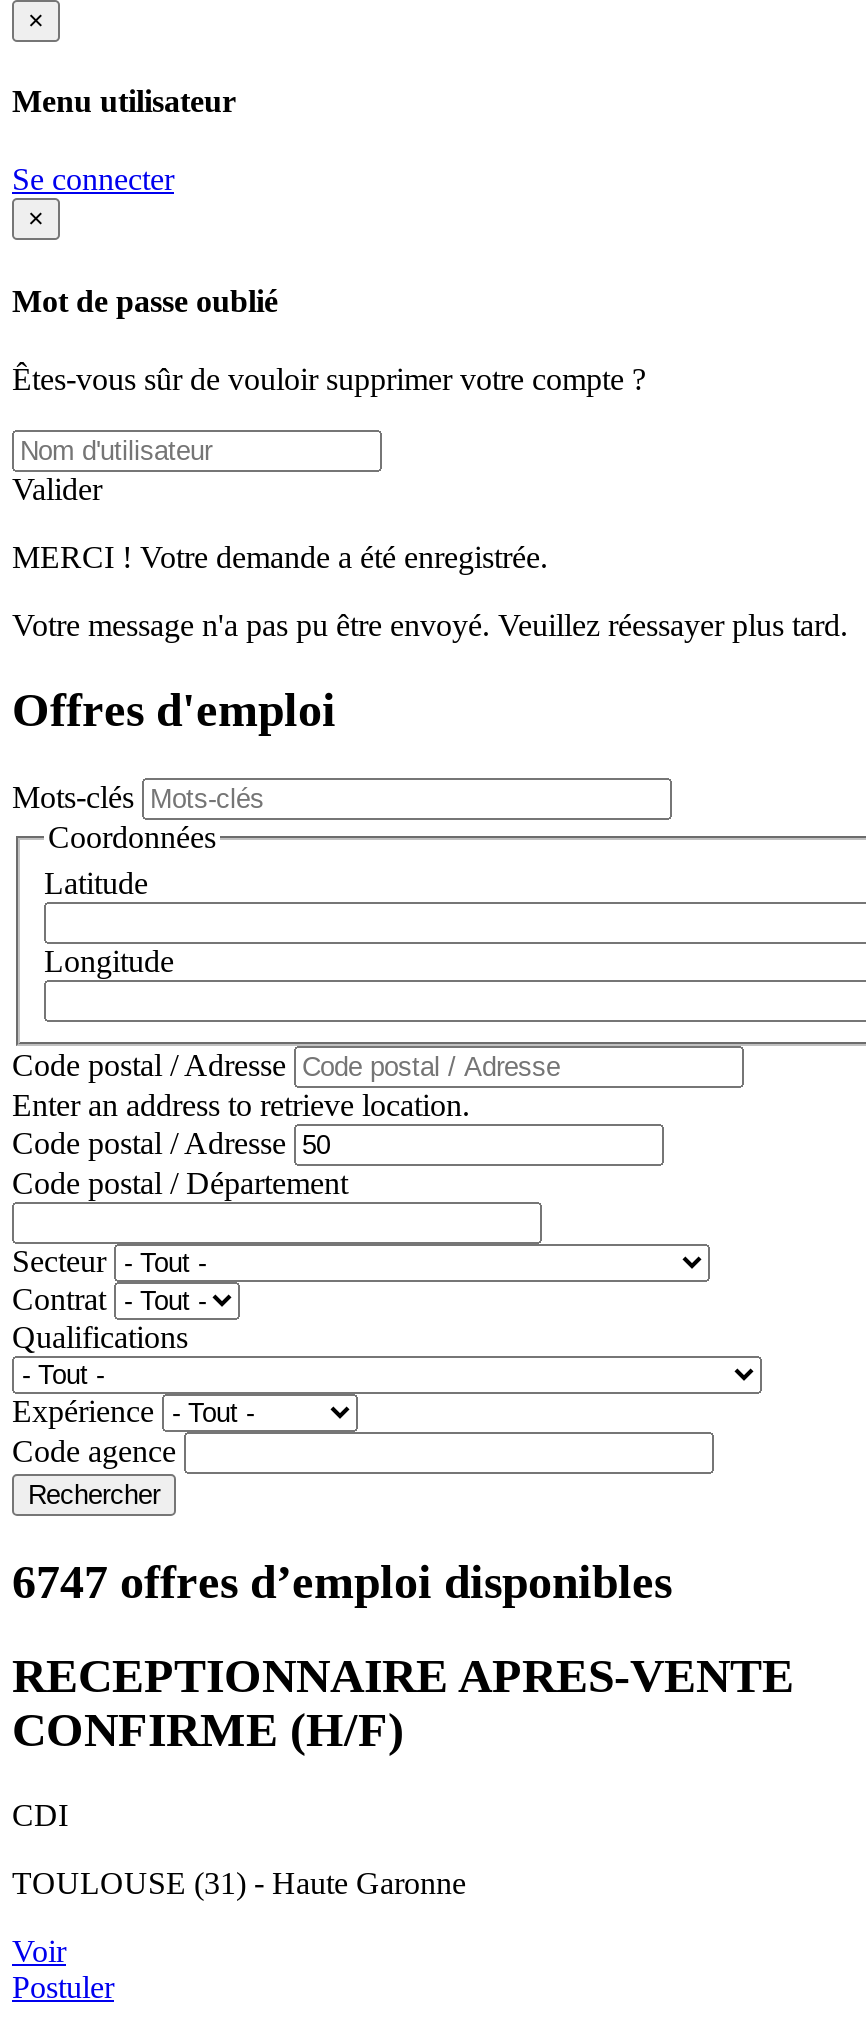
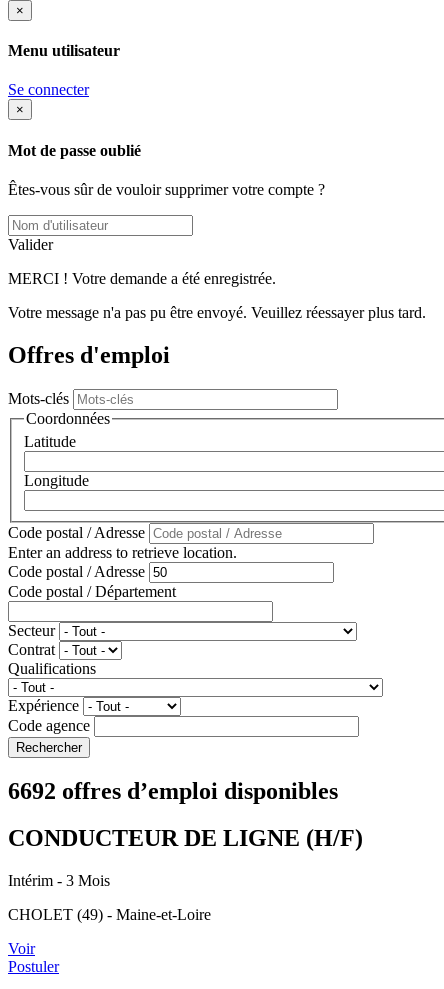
- 6747 offres d’emploi disponibles
+ 6692 offres d’emploi disponibles

- RECEPTIONNAIRE APRES-VENTE
- CONFIRME (H/F)
+ CONDUCTEUR DE LIGNE (H/F)

- CDI
+ Intérim - 3 Mois

- TOULOUSE (31) - Haute Garonne
+ CHOLET (49) - Maine-et-Loire
